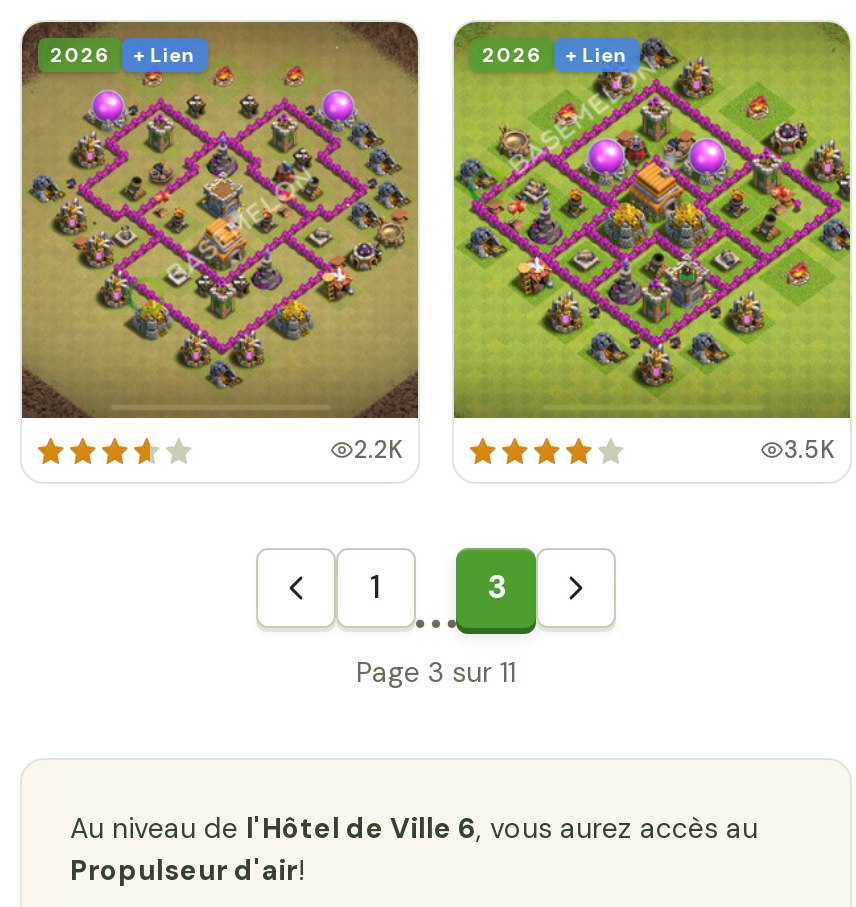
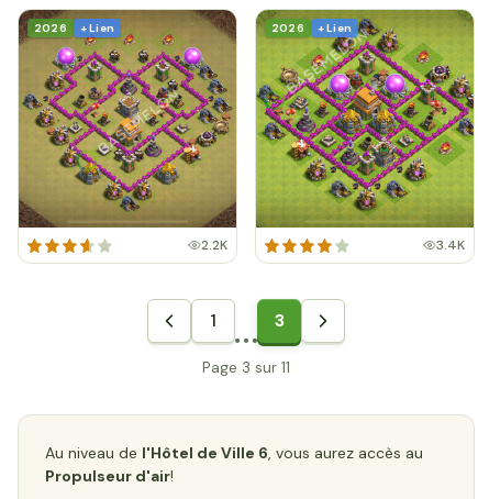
- 3.5K
+ 3.4K
